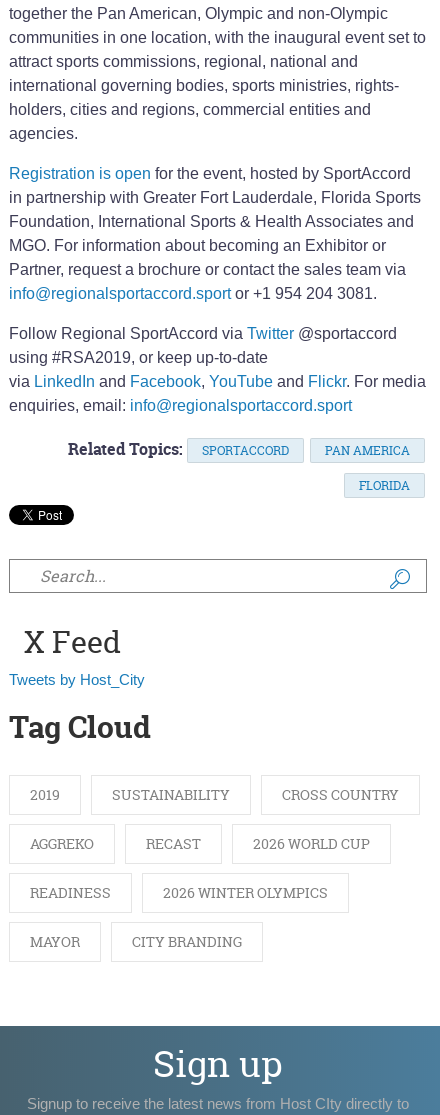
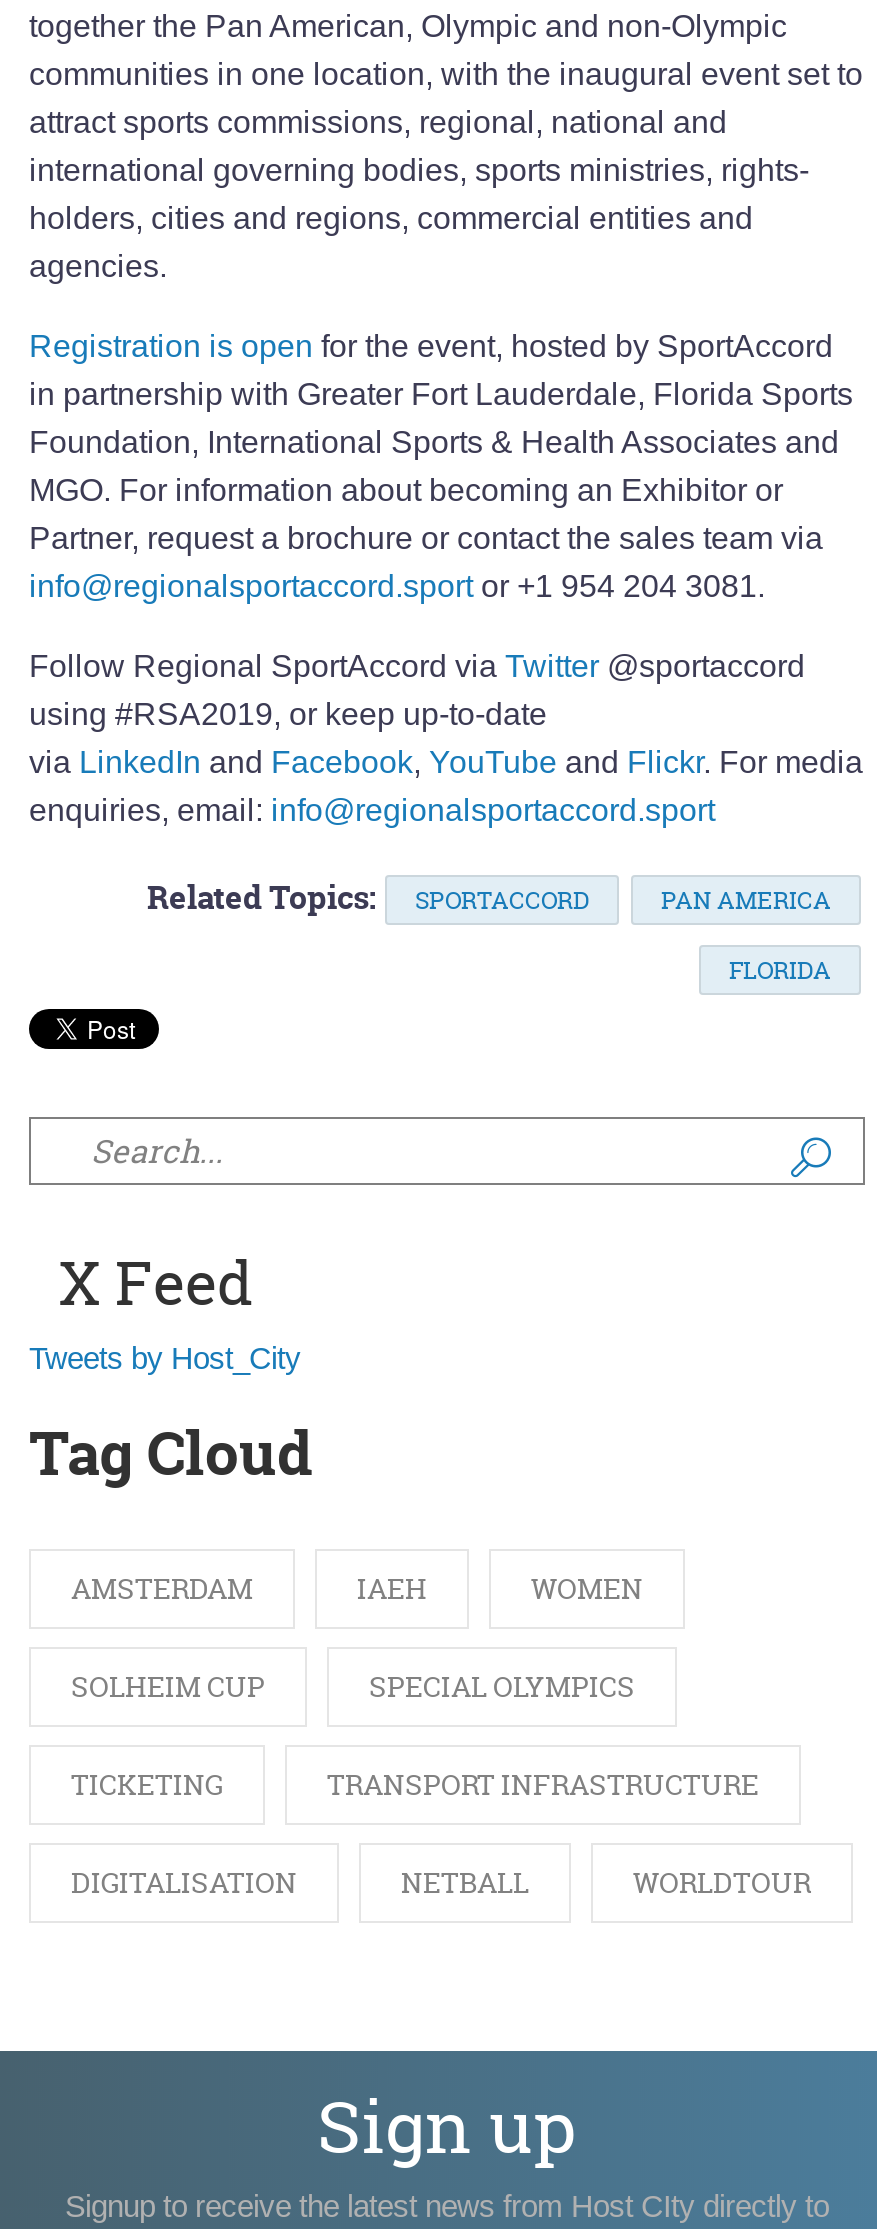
- 2019
- SUSTAINABILITY
- CROSS COUNTRY
+ AMSTERDAM
+ IAEH
+ WOMEN

- AGGREKO
- RECAST
- 2026 WORLD CUP
+ SOLHEIM CUP
+ SPECIAL OLYMPICS

- READINESS
- 2026 WINTER OLYMPICS
+ TICKETING
+ TRANSPORT INFRASTRUCTURE

- MAYOR
- CITY BRANDING
+ DIGITALISATION
+ NETBALL
+ WORLDTOUR
